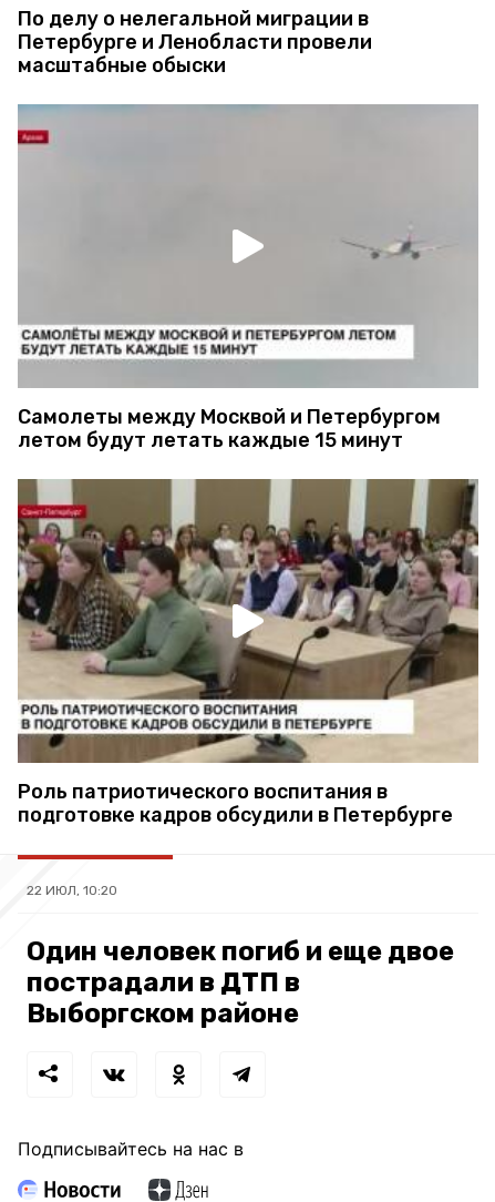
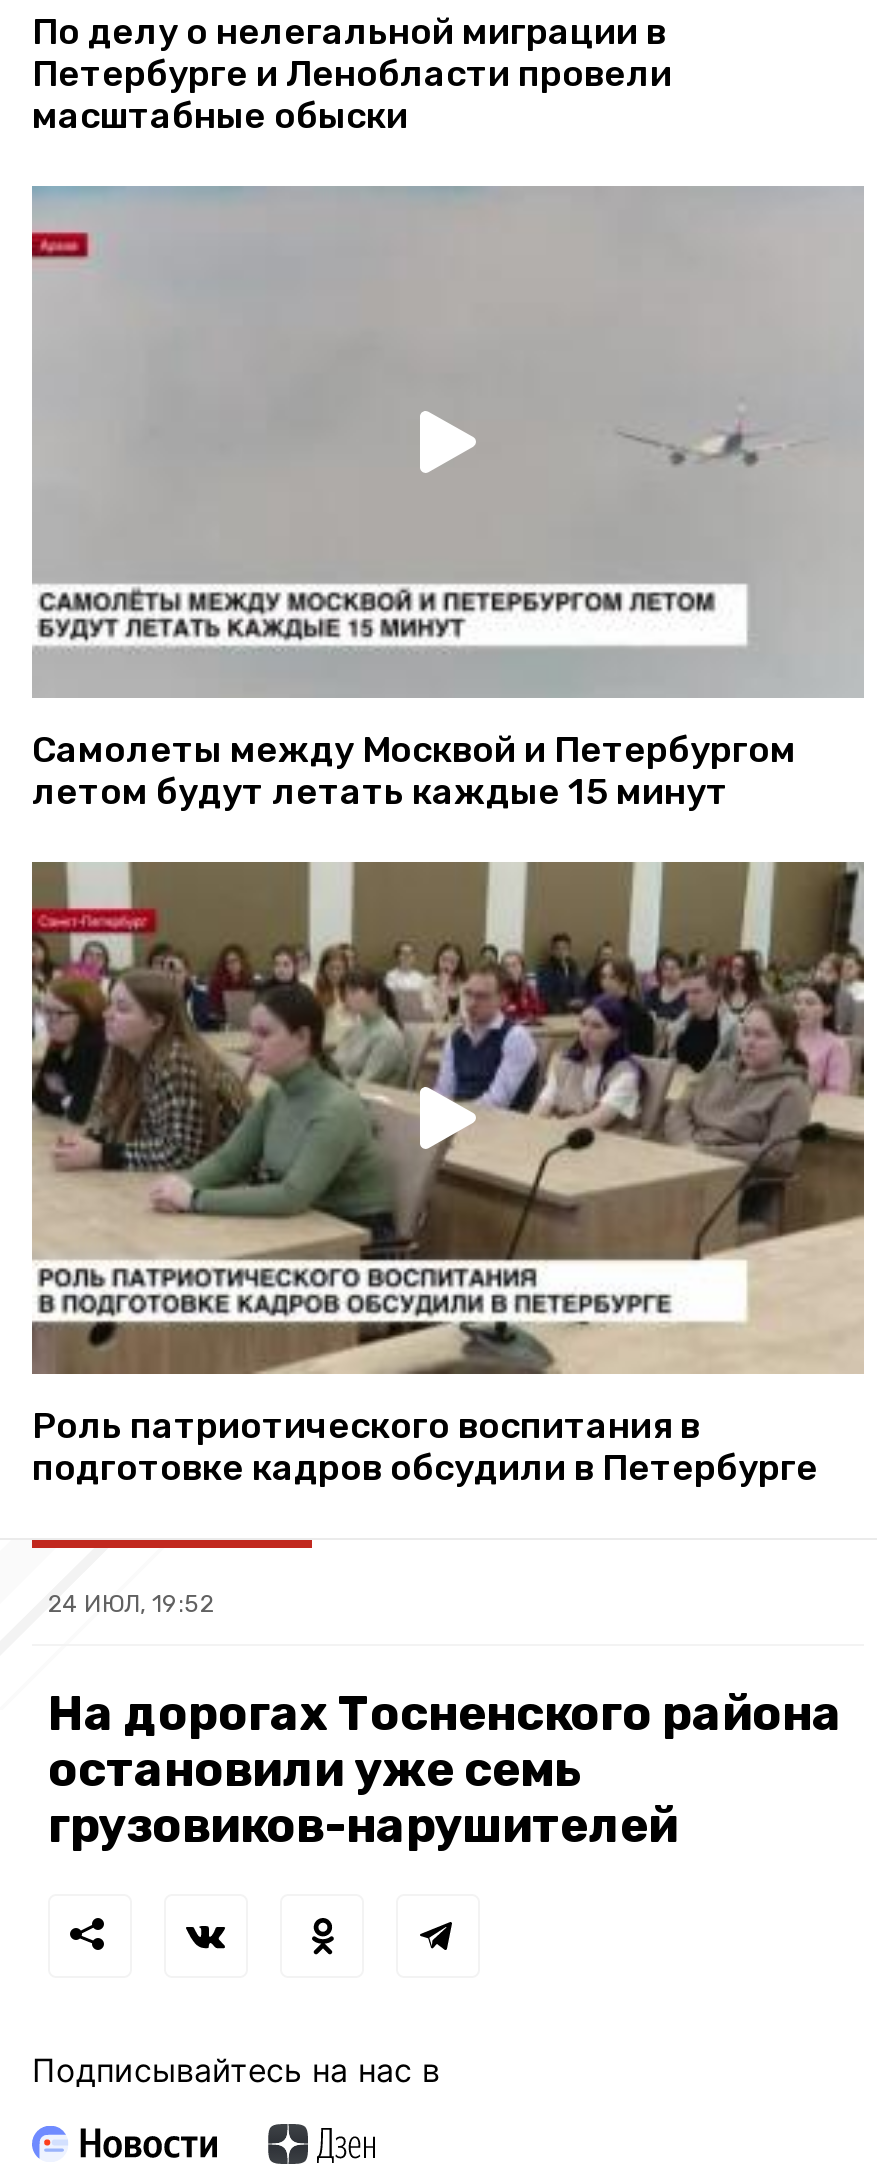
- 22 ИЮЛ, 10:20
+ 24 ИЮЛ, 19:52

- Один человек погиб и еще двое
- пострадали в ДТП в
- Выборгском районе
+ На дорогах Тосненского района
+ остановили уже семь
+ грузовиков-нарушителей
